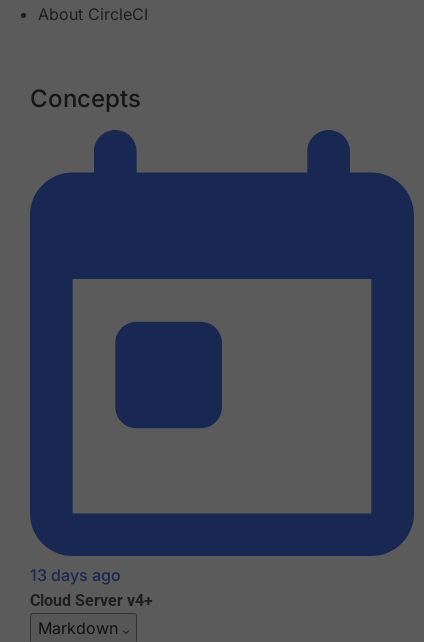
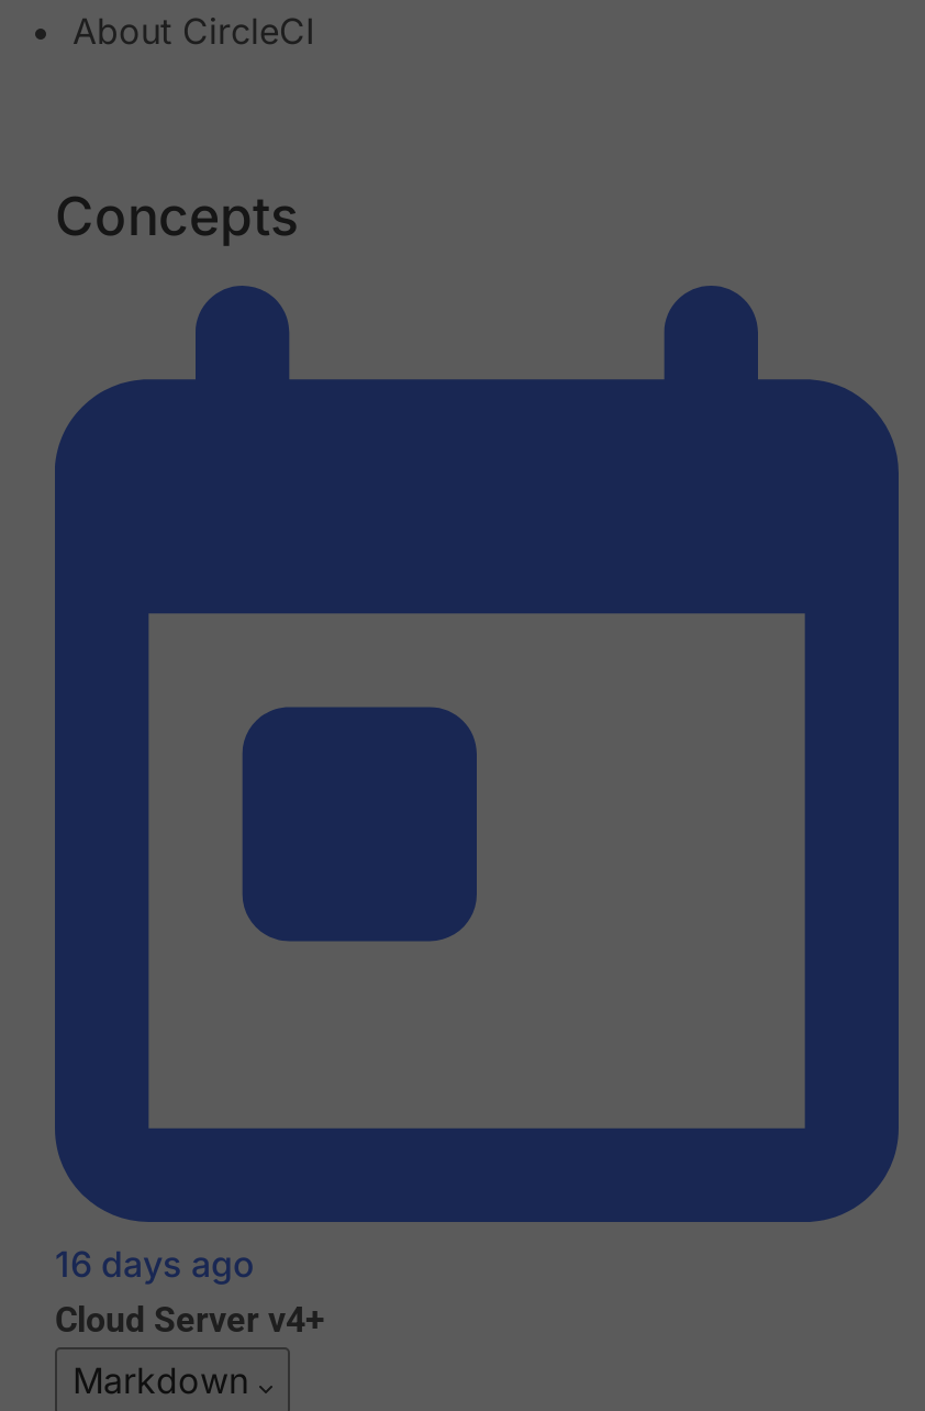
- 13 days ago
+ 16 days ago
